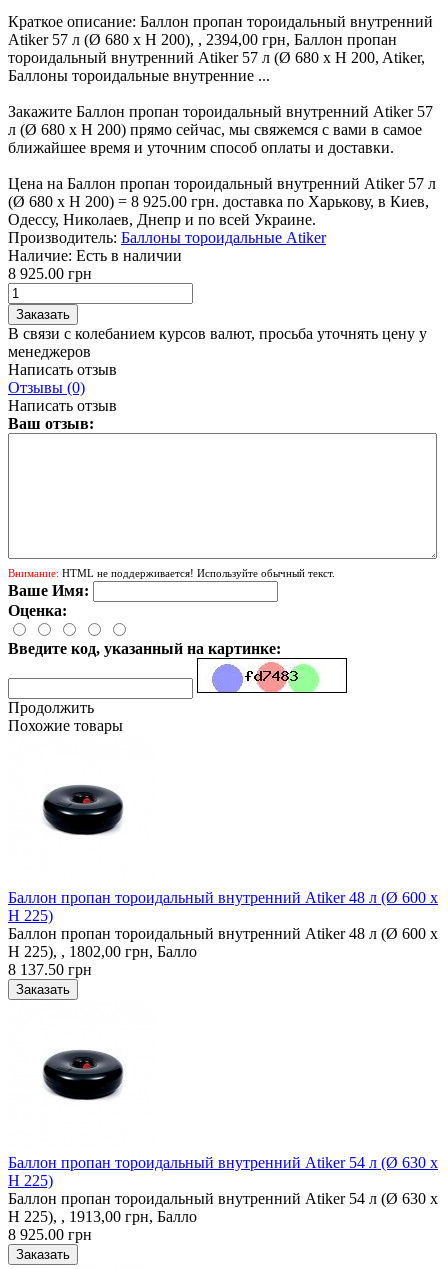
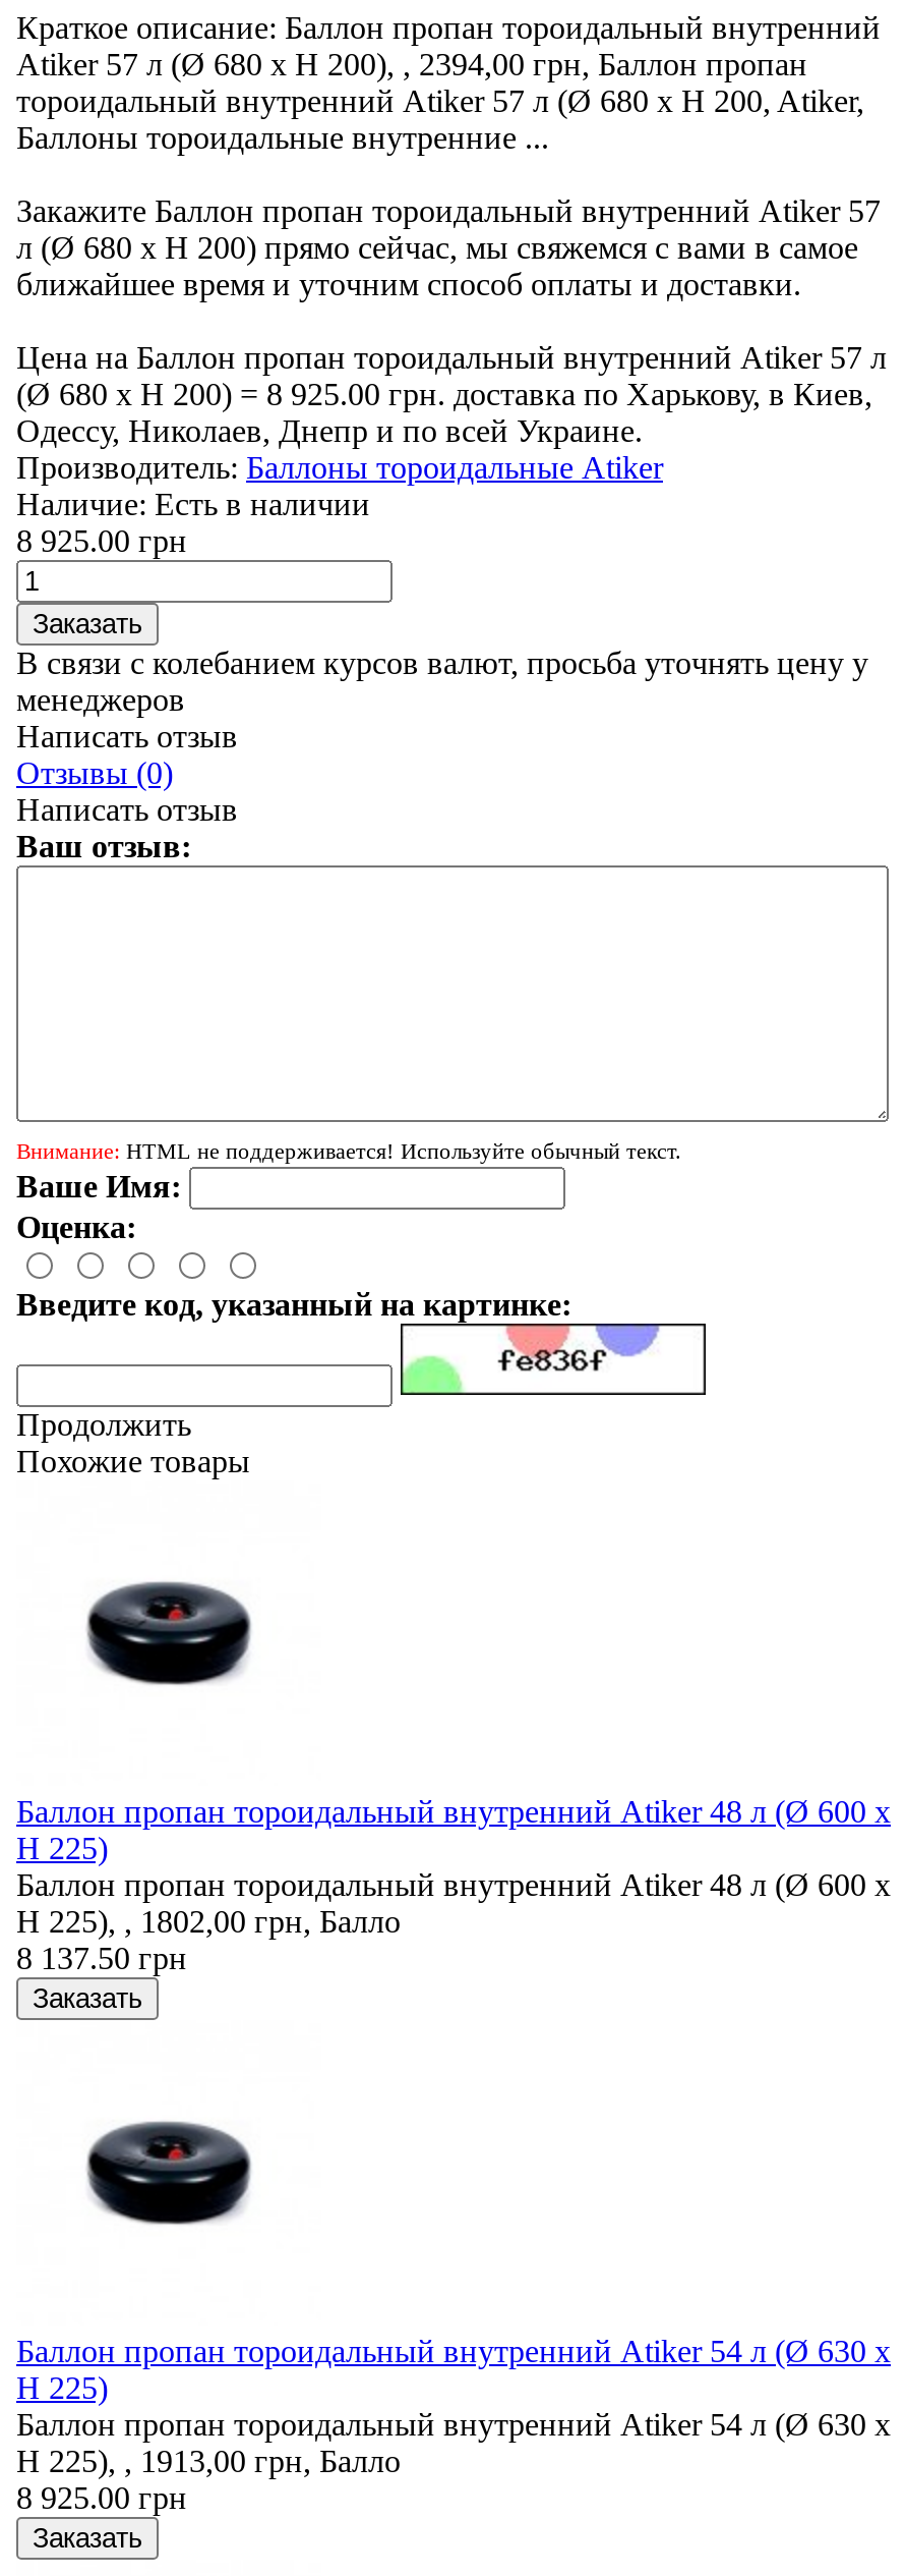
- [image]
+ [image]
